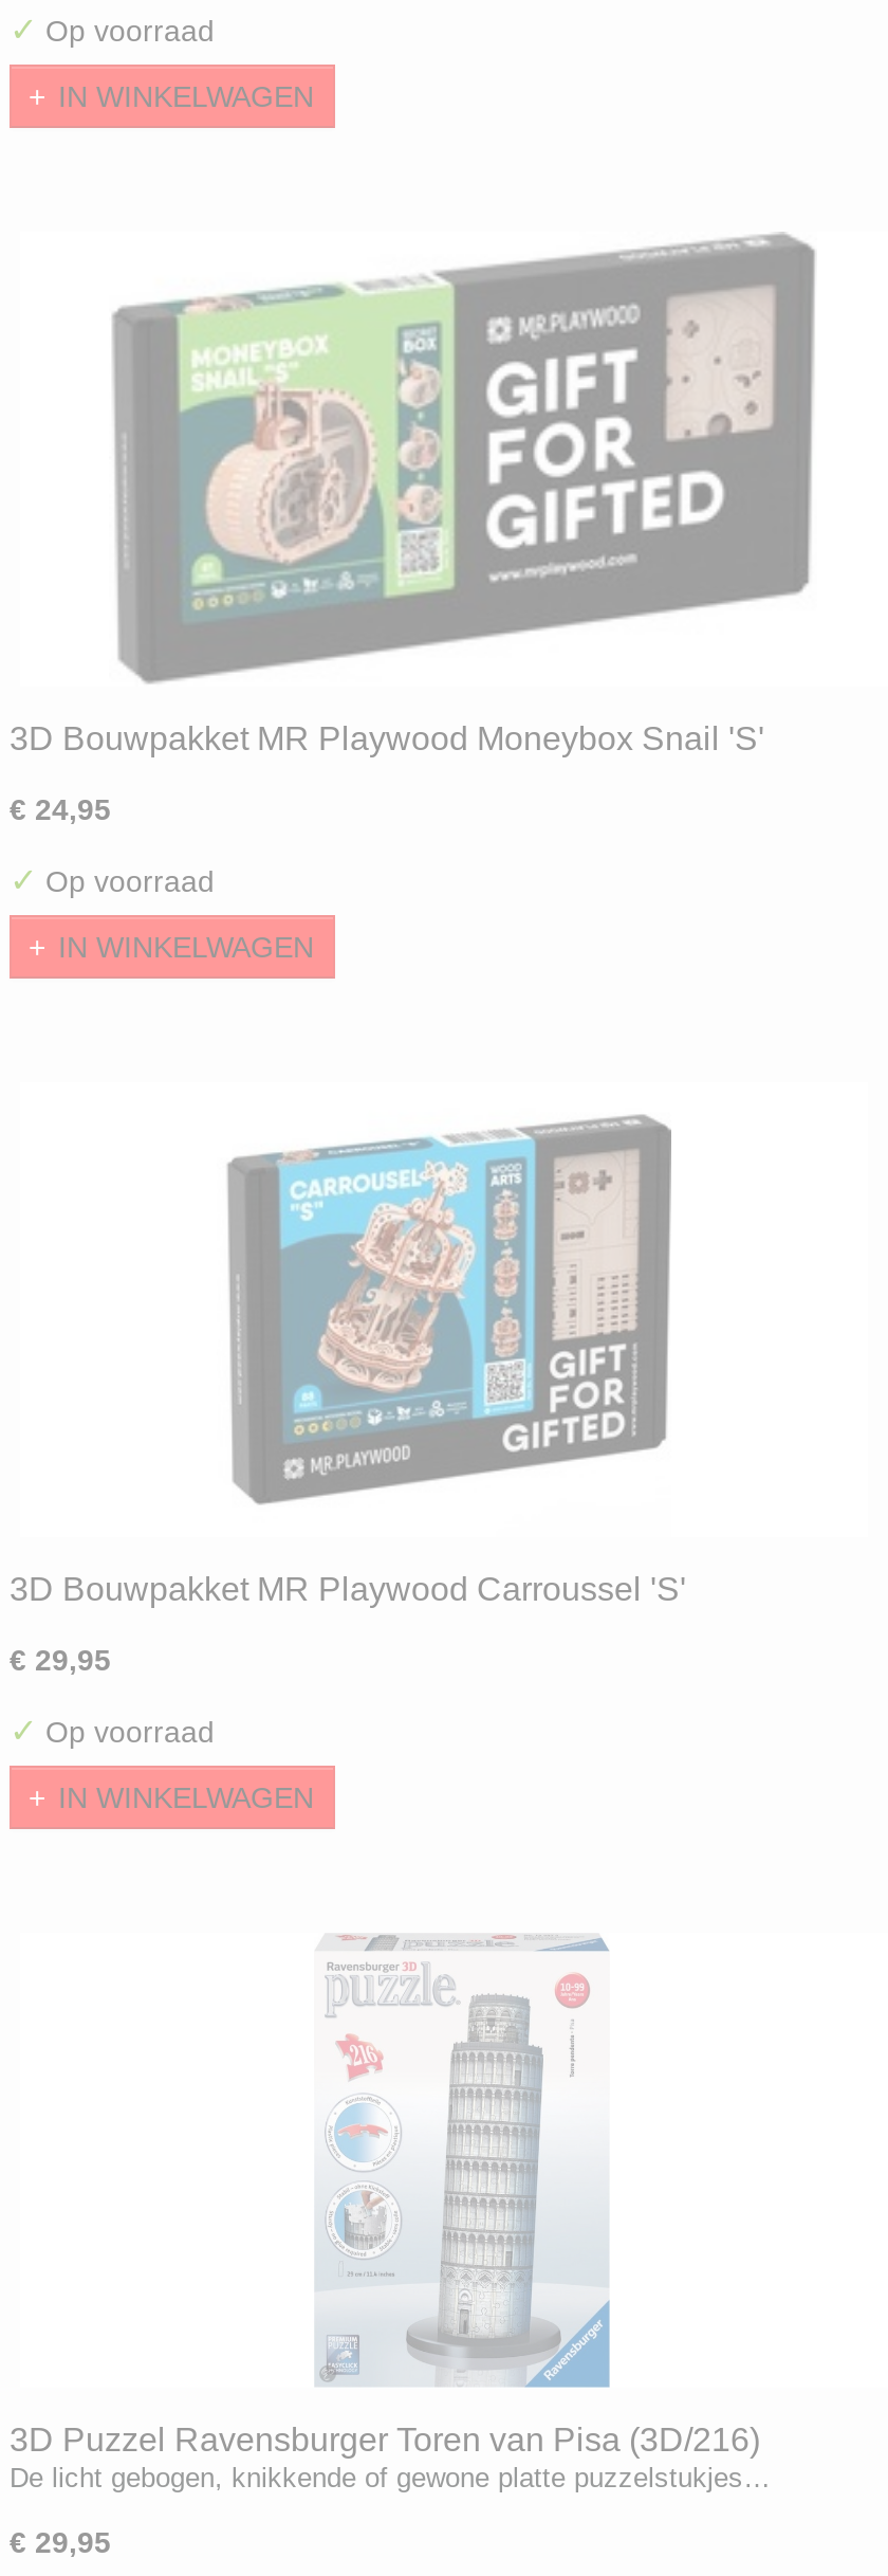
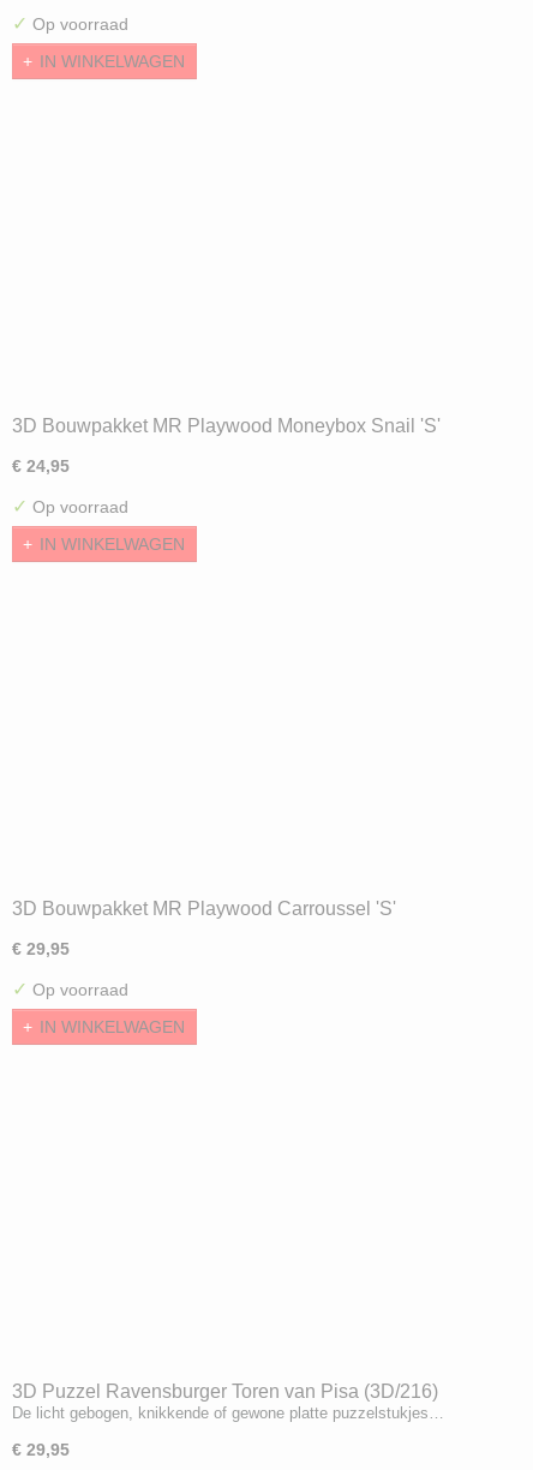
- [image]

- [image]

- [image]
